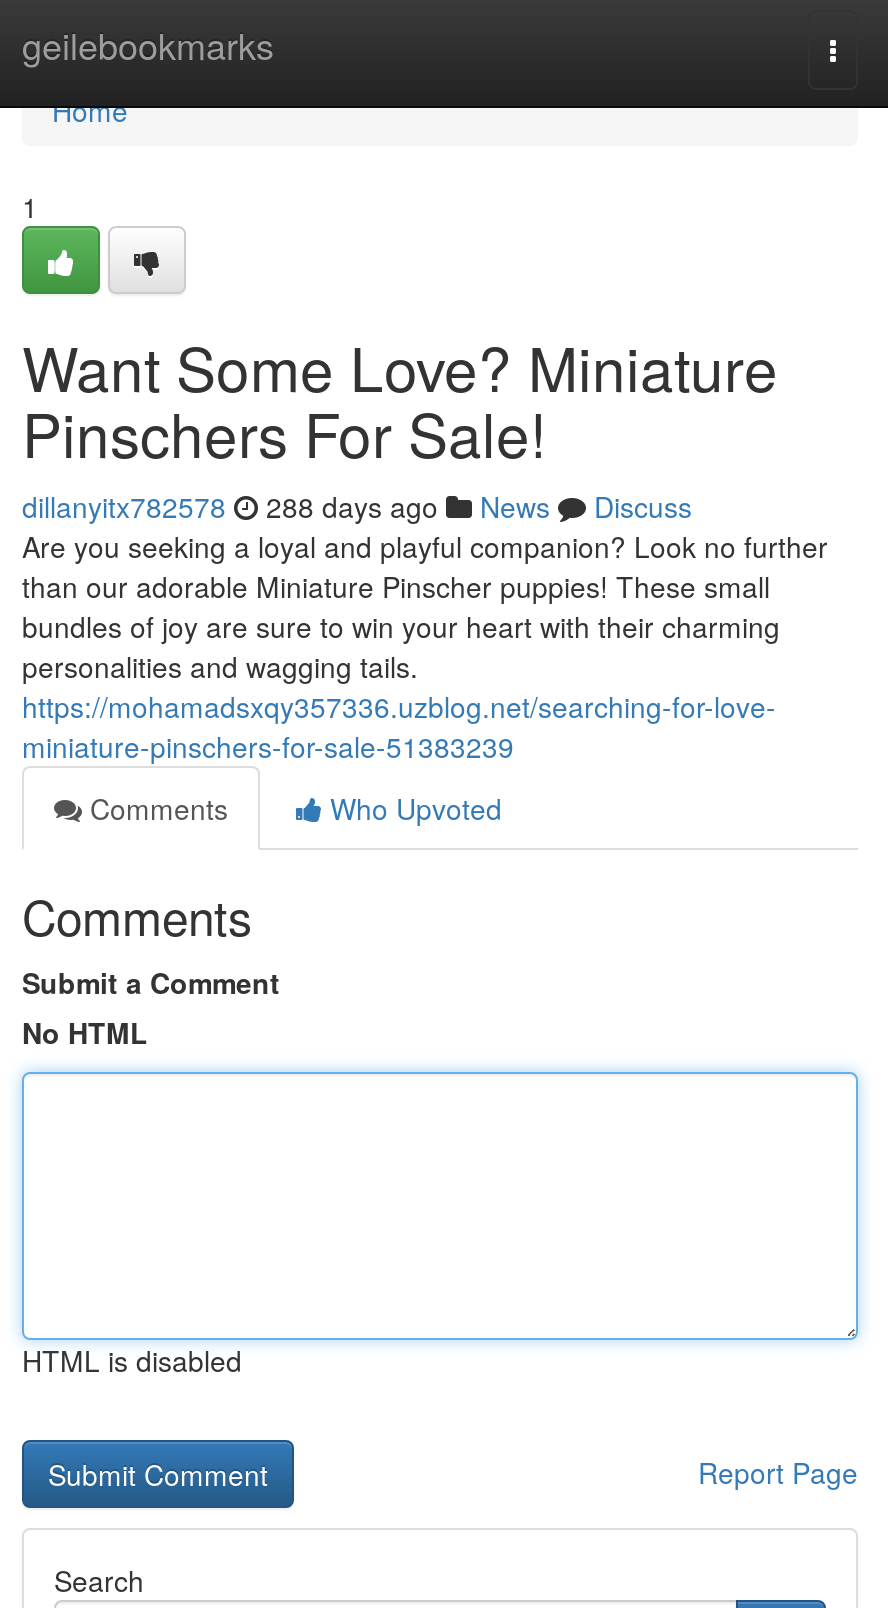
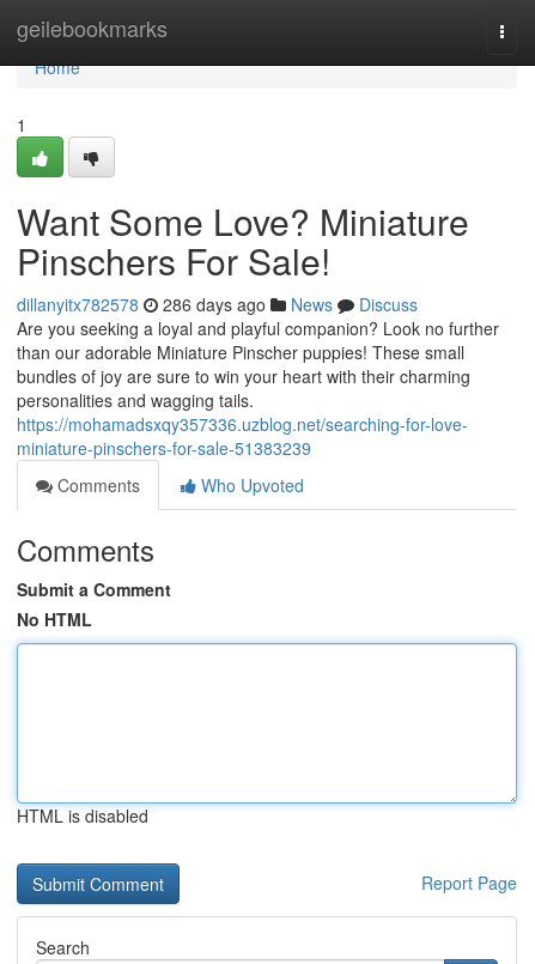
- dillanyitx782578 288 days ago News Discuss
+ dillanyitx782578 286 days ago News Discuss
